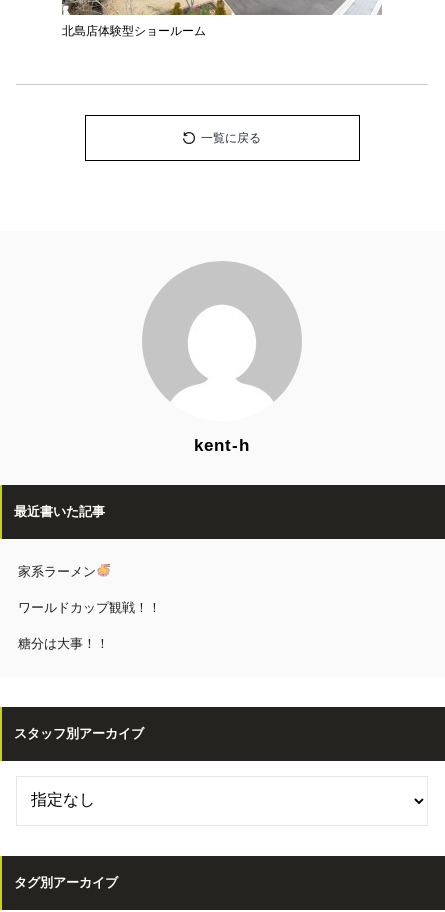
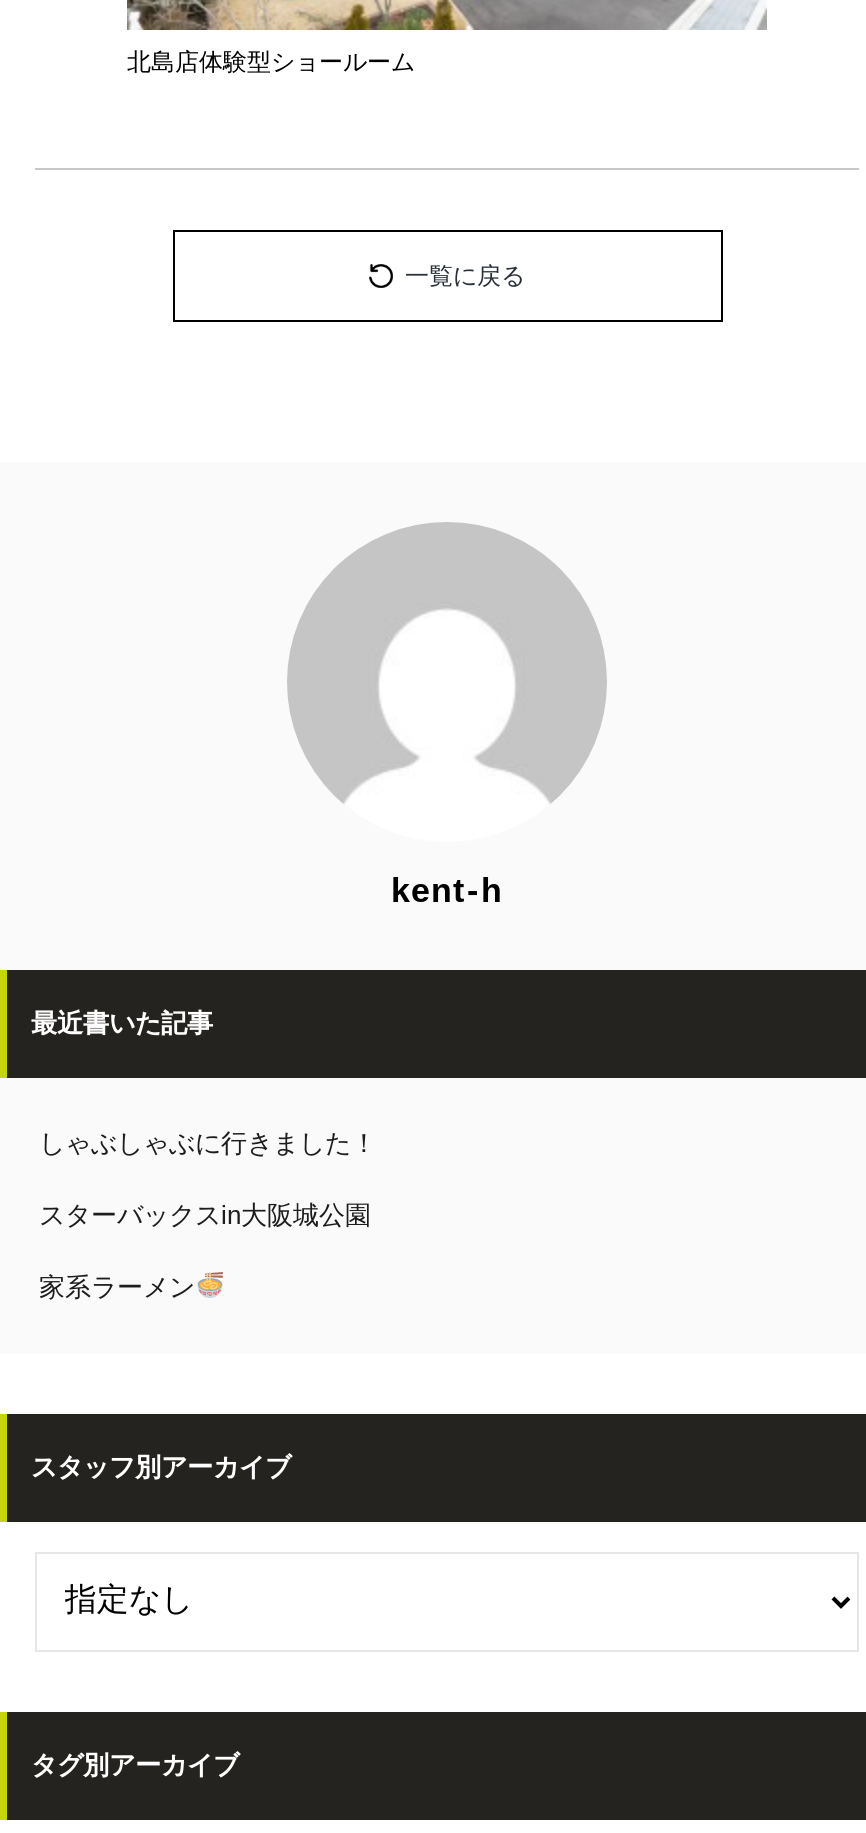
+ しゃぶしゃぶに行きました！
+ スターバックスin大阪城公園

moved down: 家系ラーメン

- ワールドカップ観戦！！
- 糖分は大事！！
